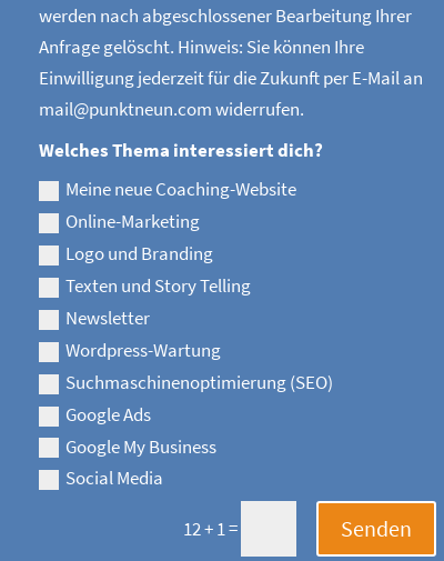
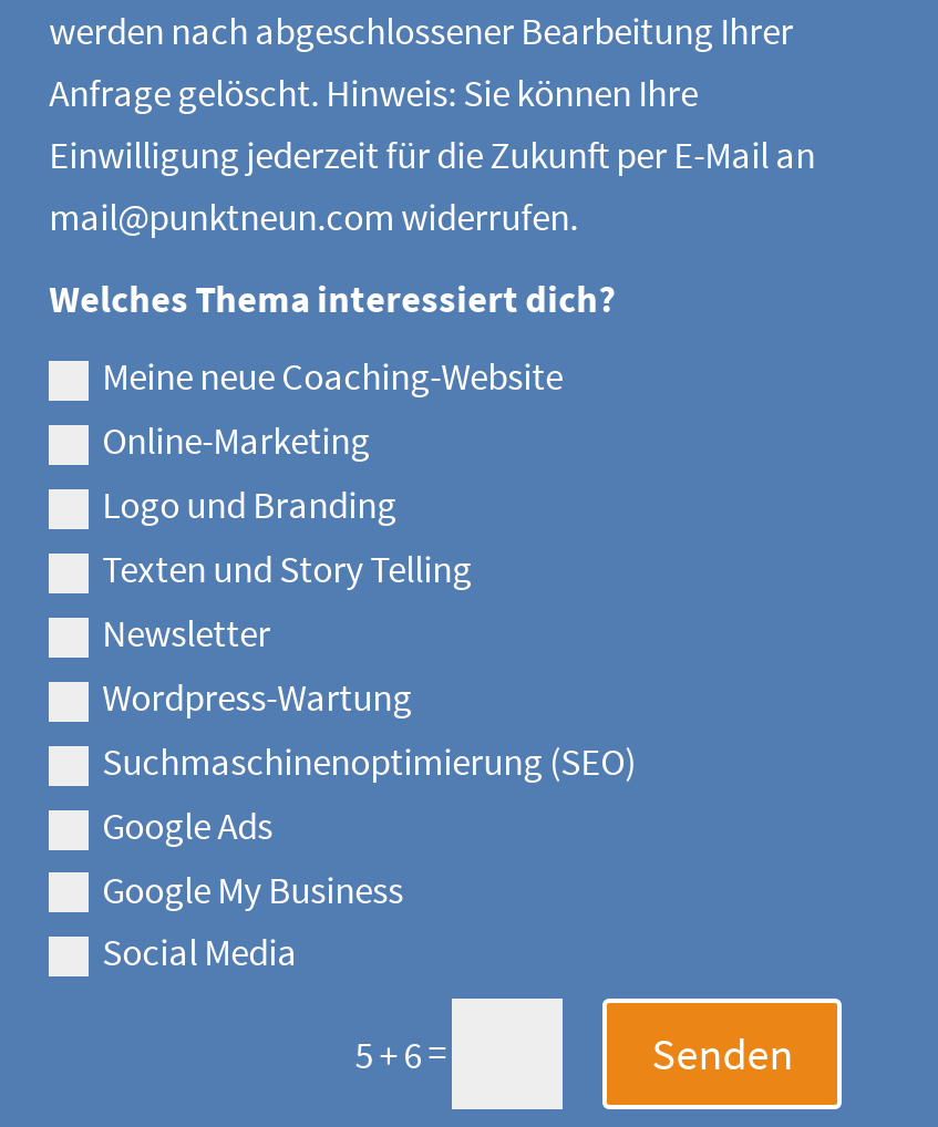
- 12 + 1 =
+ 5 + 6 =
